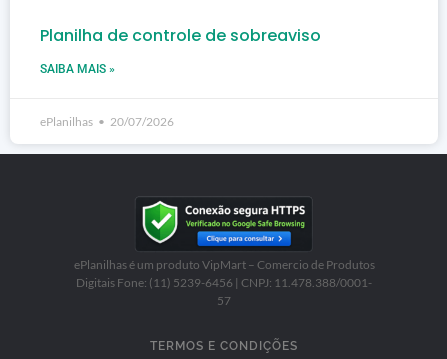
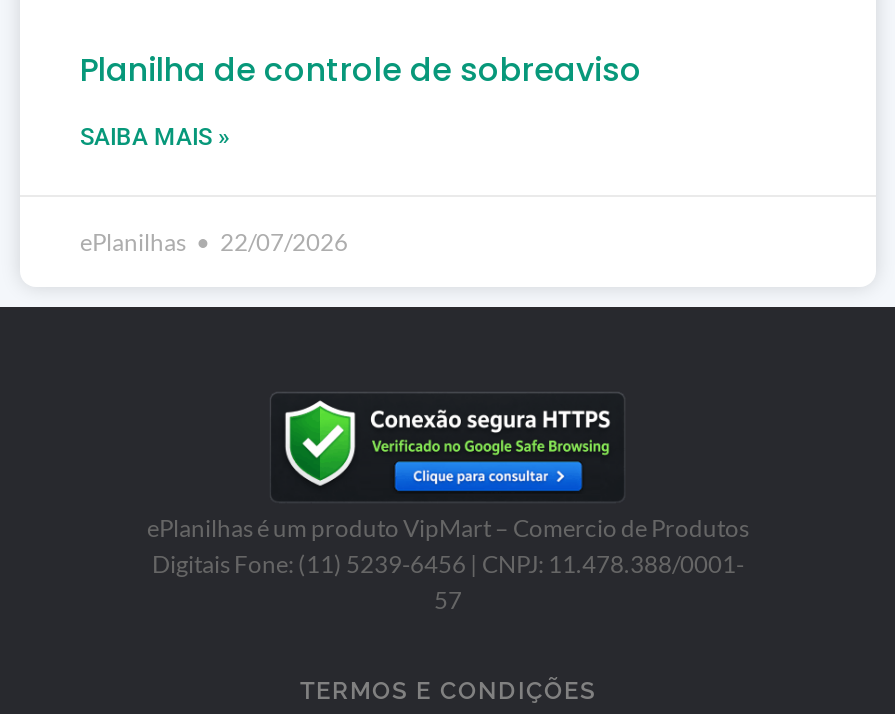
- ePlanilhas 20/07/2026
+ ePlanilhas 22/07/2026
